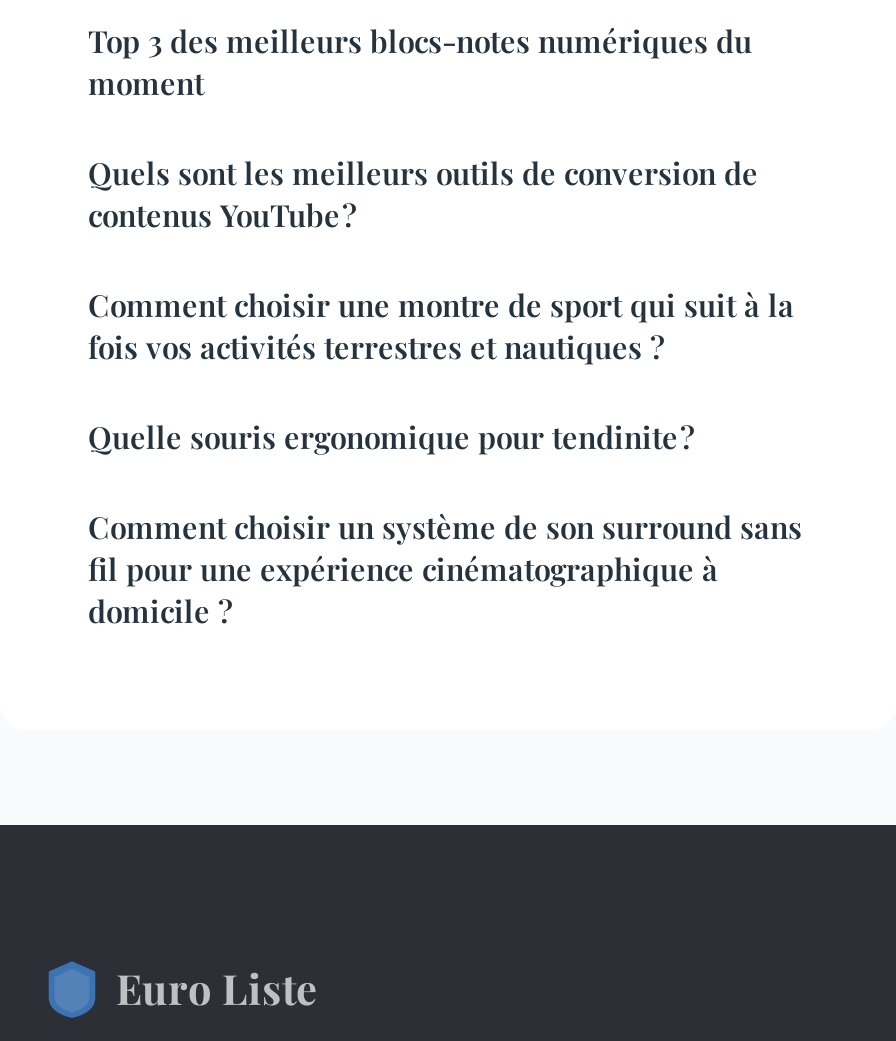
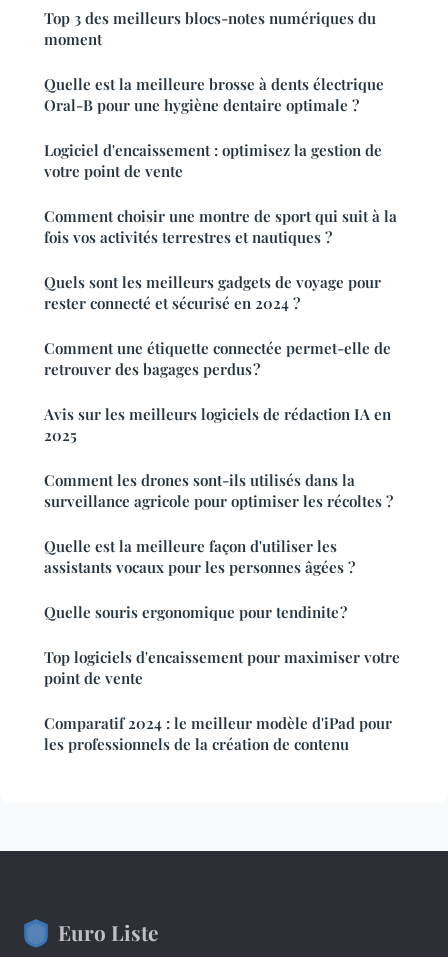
- Quels sont les meilleurs outils de conversion de
- contenus YouTube ?
+ Quelle est la meilleure brosse à dents électrique
+ Oral-B pour une hygiène dentaire optimale ?
+ Logiciel d'encaissement : optimisez la gestion de
+ votre point de vente

+ Quels sont les meilleurs gadgets de voyage pour
+ rester connecté et sécurisé en 2024 ?
+ Comment une étiquette connectée permet-elle de
+ retrouver des bagages perdus ?
+ Avis sur les meilleurs logiciels de rédaction IA en
+ 2025
+ Comment les drones sont-ils utilisés dans la
+ surveillance agricole pour optimiser les récoltes ?
+ Quelle est la meilleure façon d'utiliser les
+ assistants vocaux pour les personnes âgées ?

- Comment choisir un système de son surround sans
- fil pour une expérience cinématographique à
- domicile ?
+ Top logiciels d'encaissement pour maximiser votre
+ point de vente
+ Comparatif 2024 : le meilleur modèle d'iPad pour
+ les professionnels de la création de contenu
